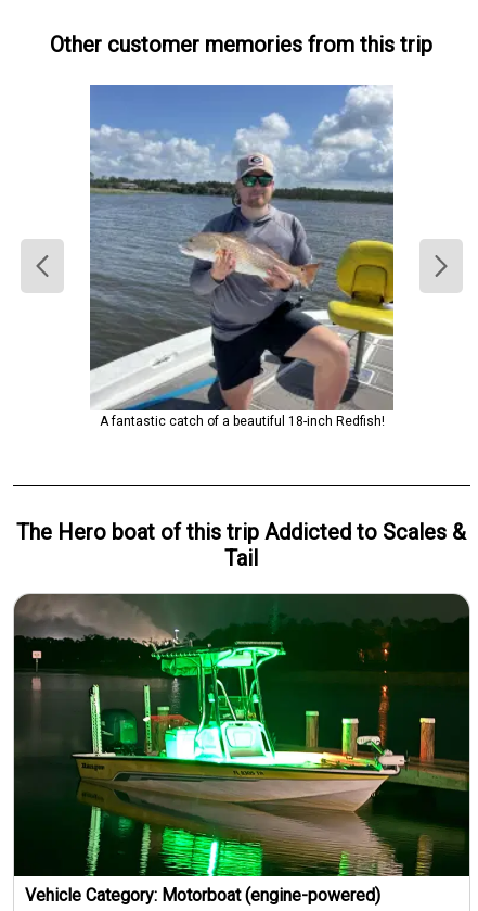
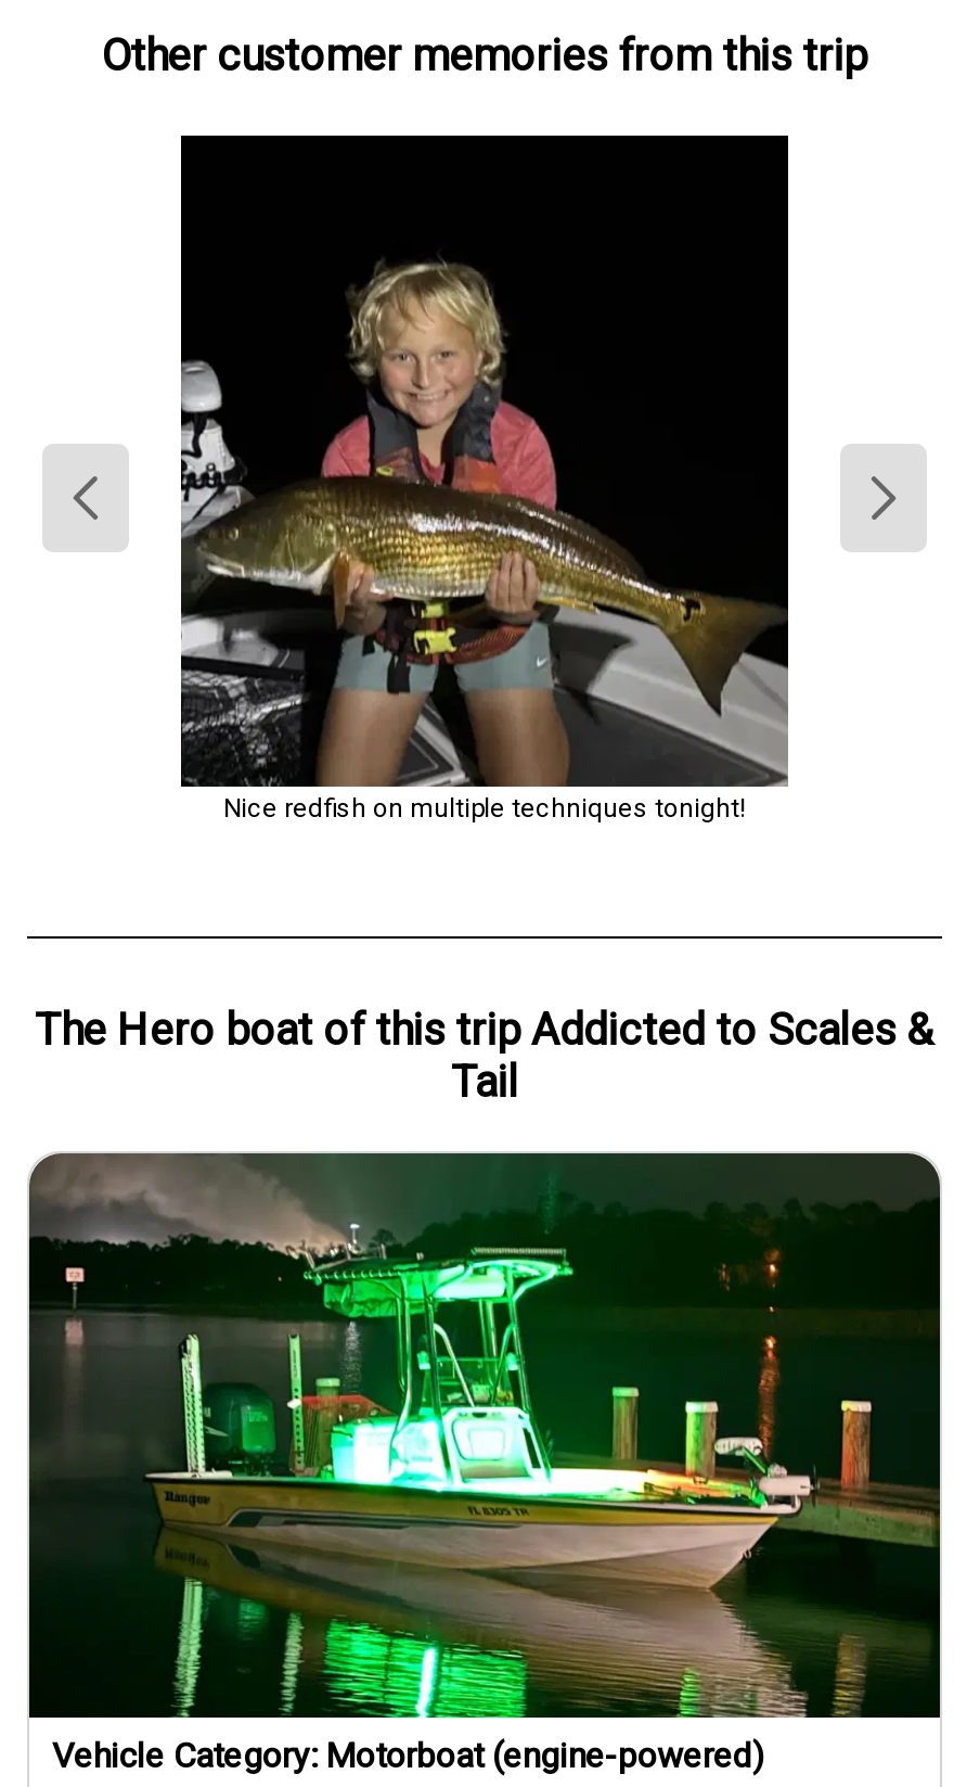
- [image]
- A fantastic catch of a beautiful 18-inch Redfish!
+ [image]
+ Nice redfish on multiple techniques tonight!
